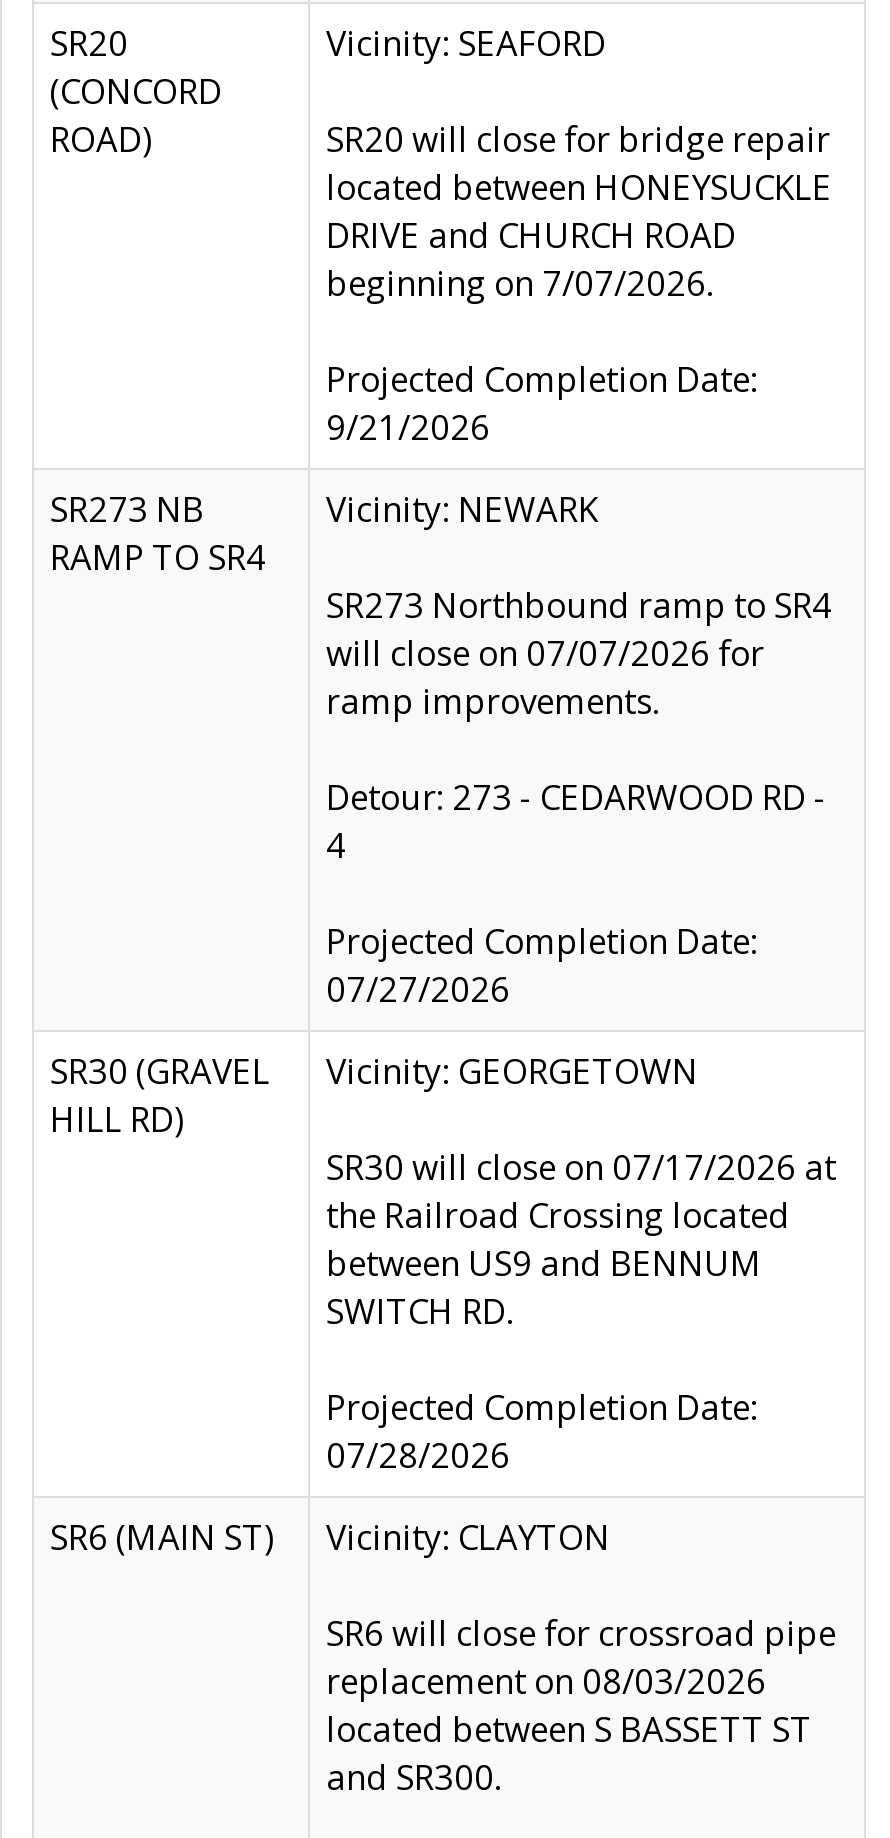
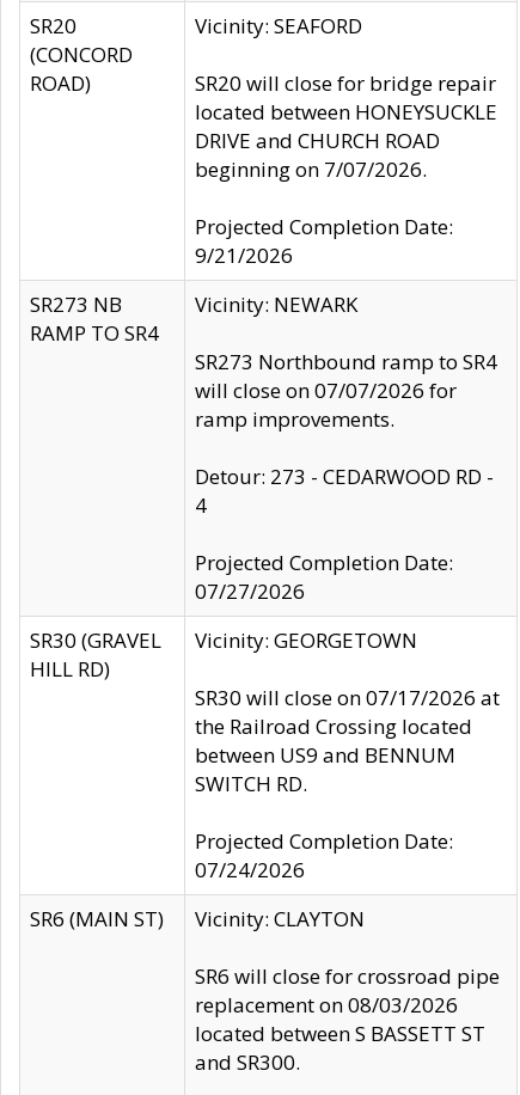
- 07/28/2026
+ 07/24/2026
